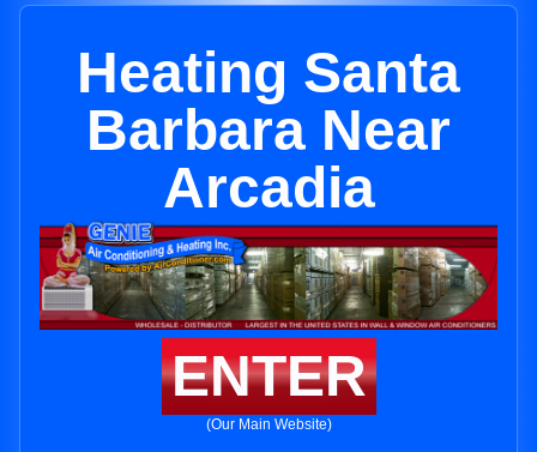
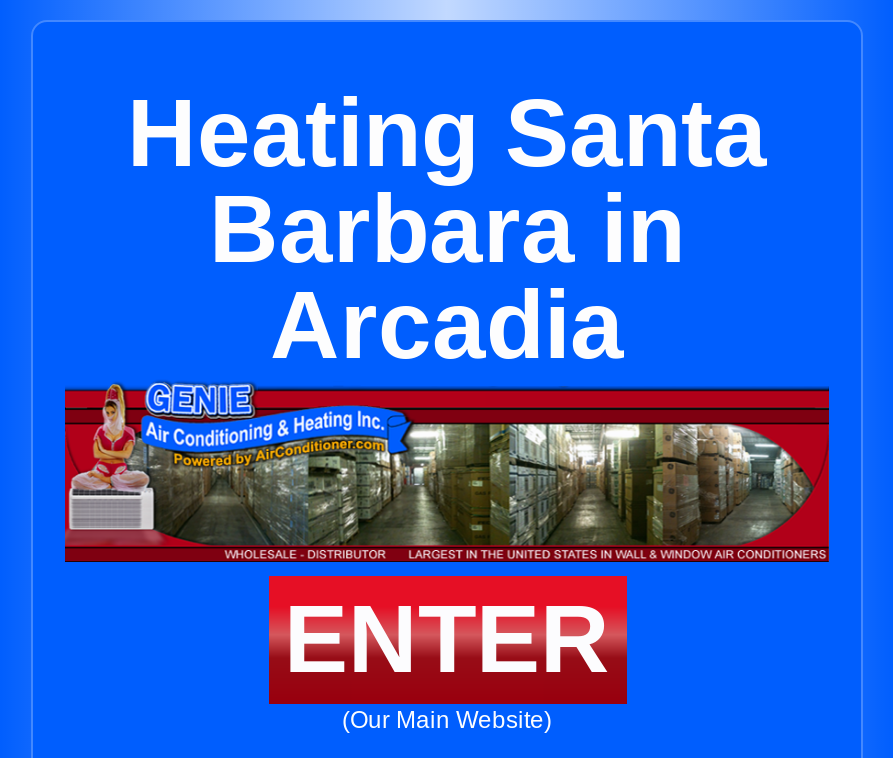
- Barbara Near
+ Barbara in
